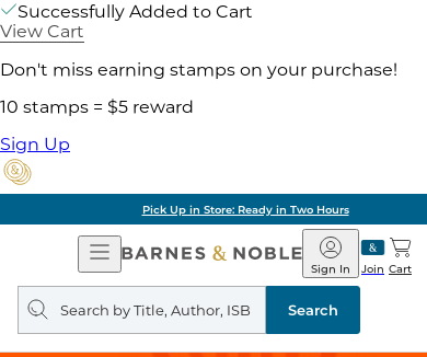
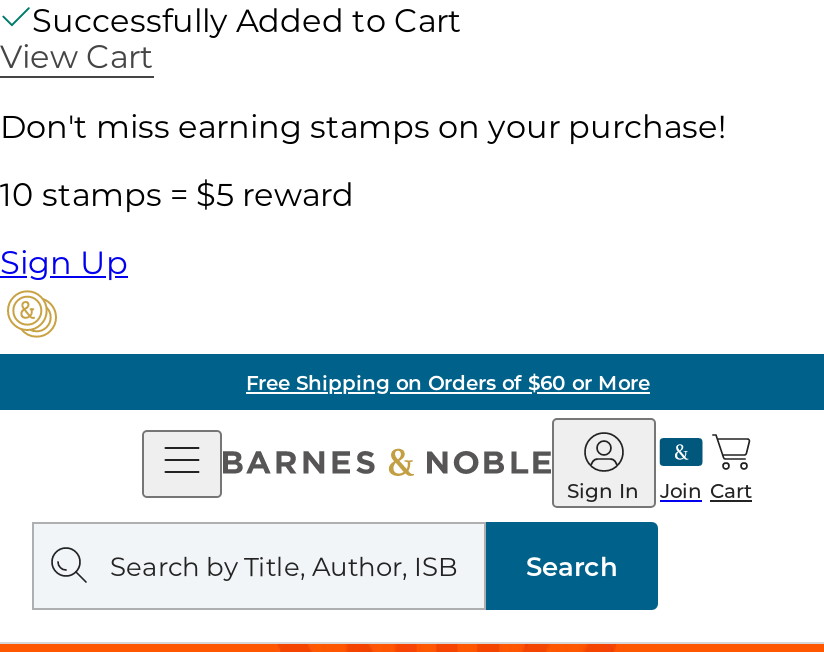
- Pick Up in Store: Ready in Two Hours
+ Free Shipping on Orders of $60 or More
